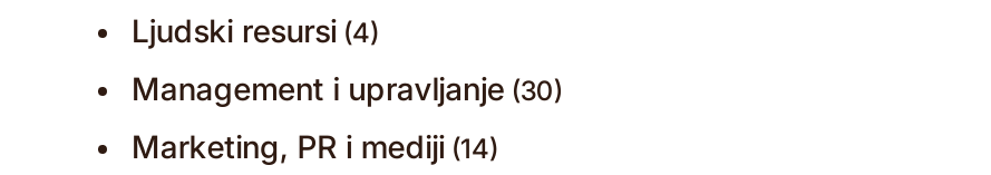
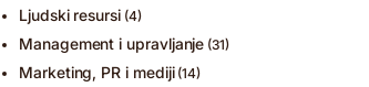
- Management i upravljanje (30)
+ Management i upravljanje (31)
